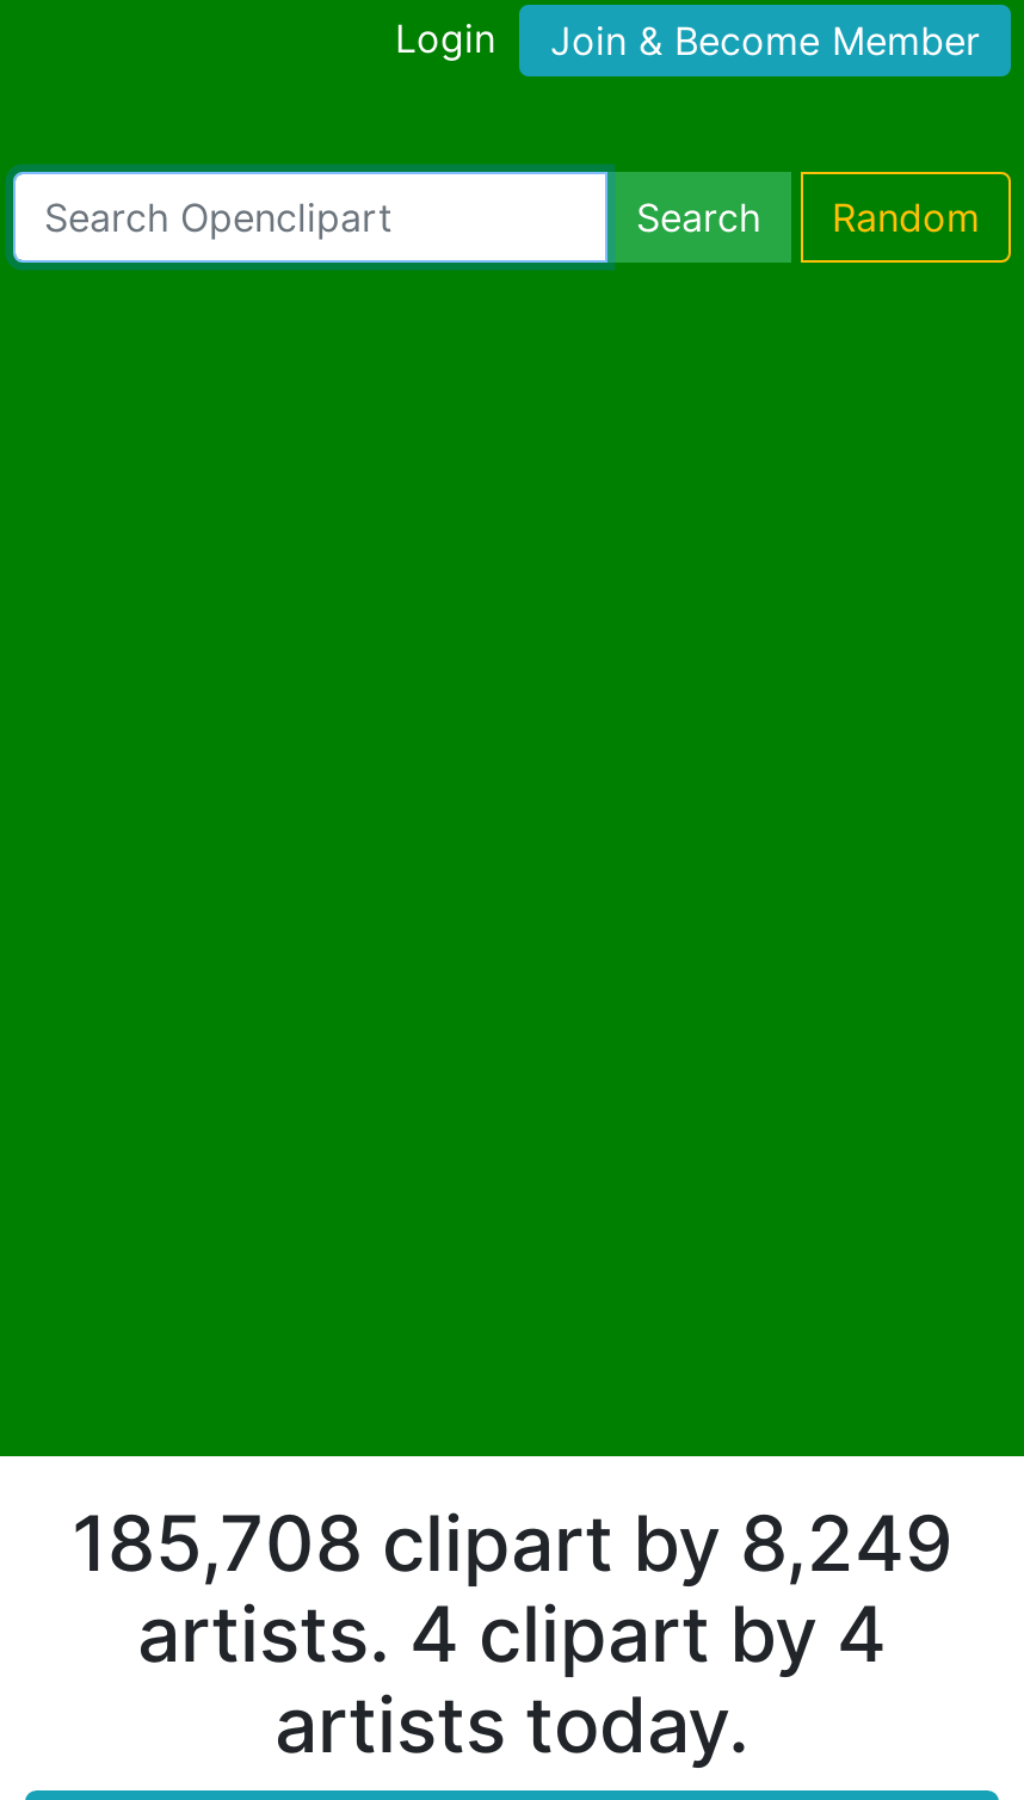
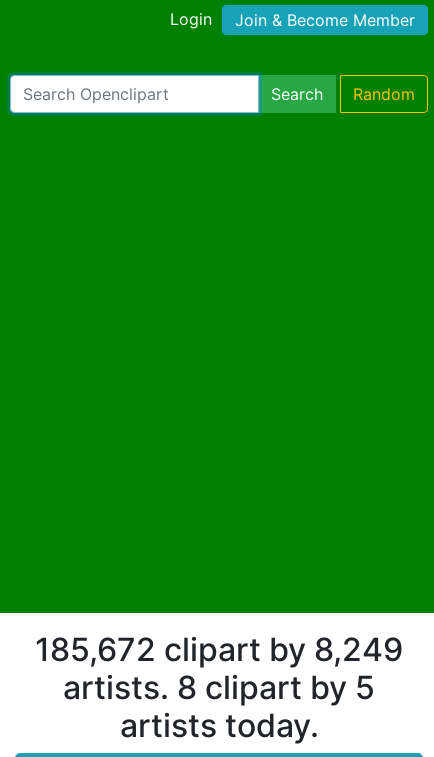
- 185,708 clipart by 8,249
+ 185,672 clipart by 8,249

- artists. 4 clipart by 4
+ artists. 8 clipart by 5
